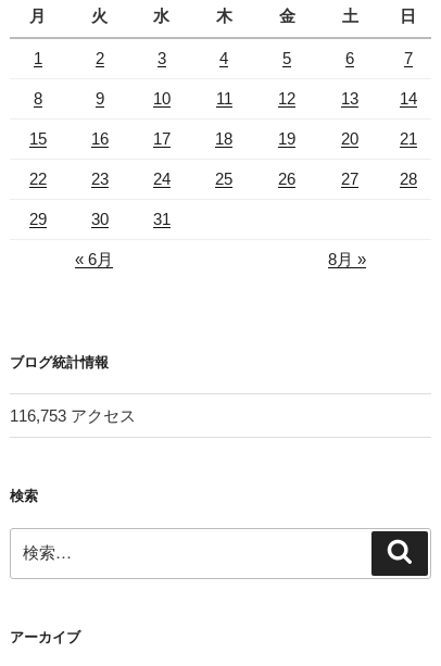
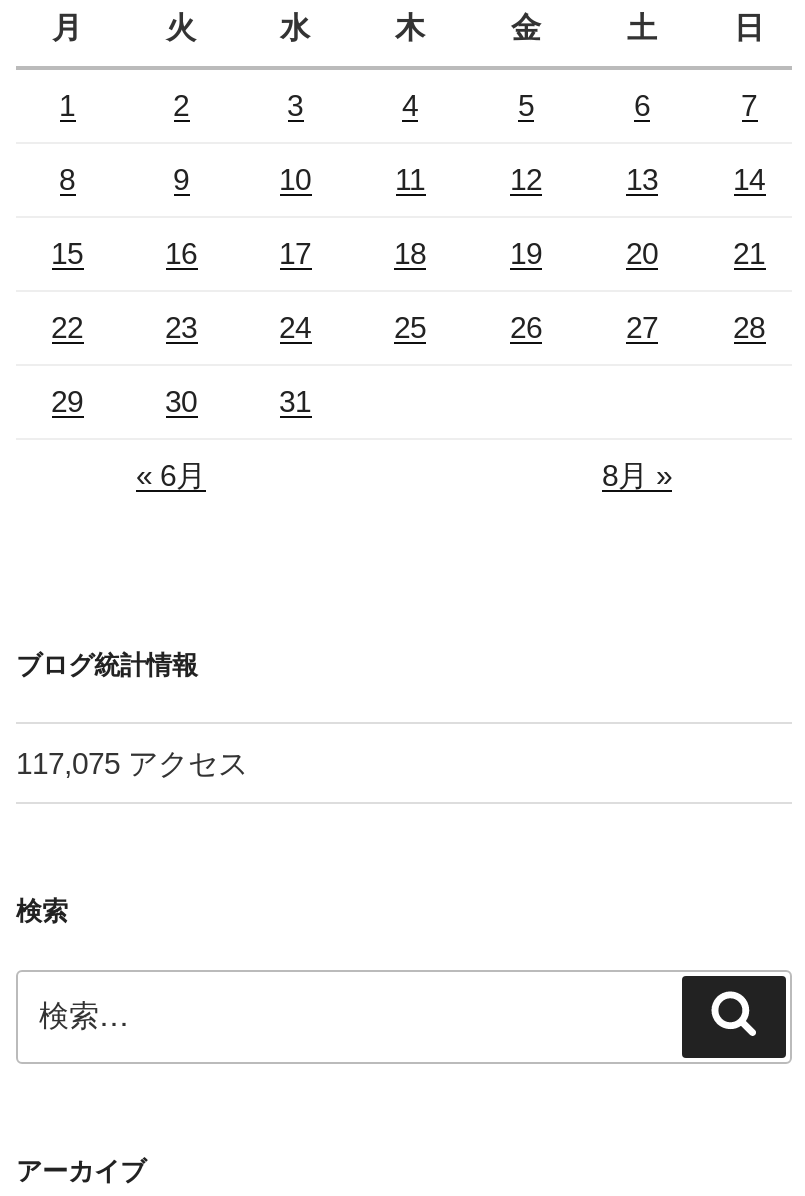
- 116,753 アクセス
+ 117,075 アクセス
